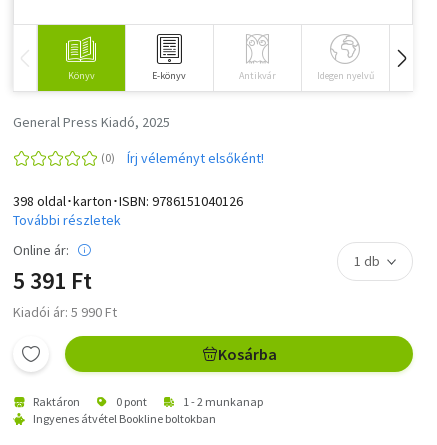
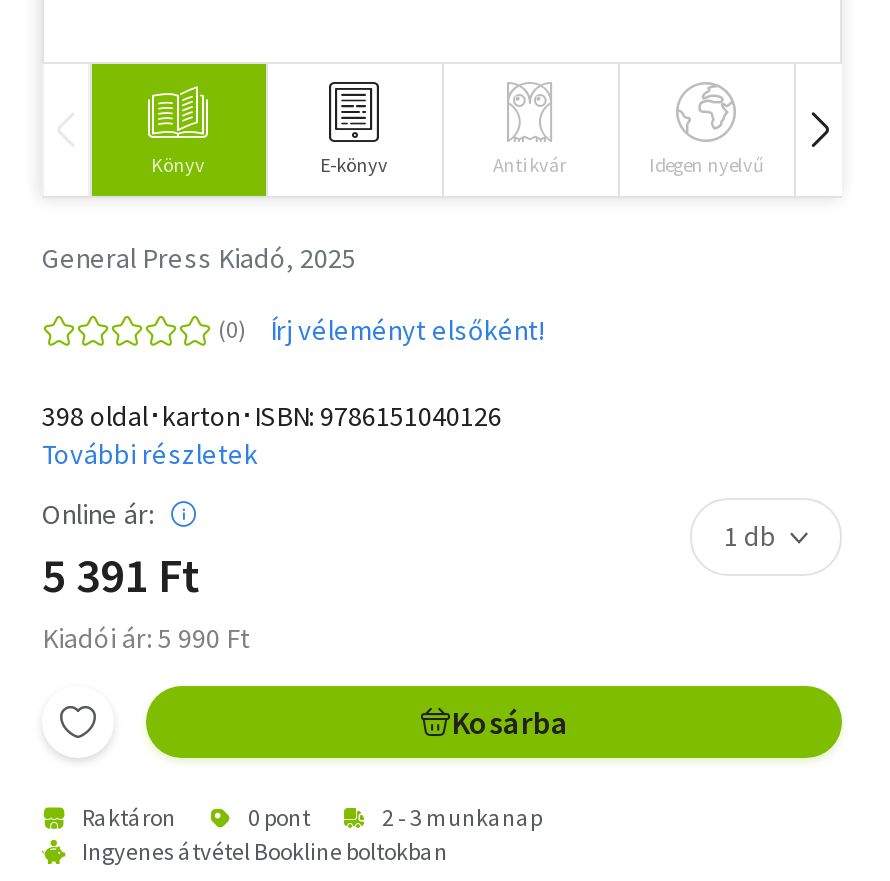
- 1 - 2 munkanap
+ 2 - 3 munkanap
